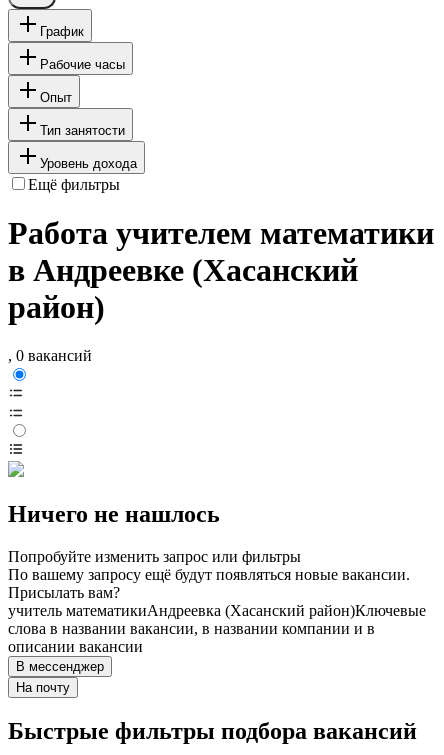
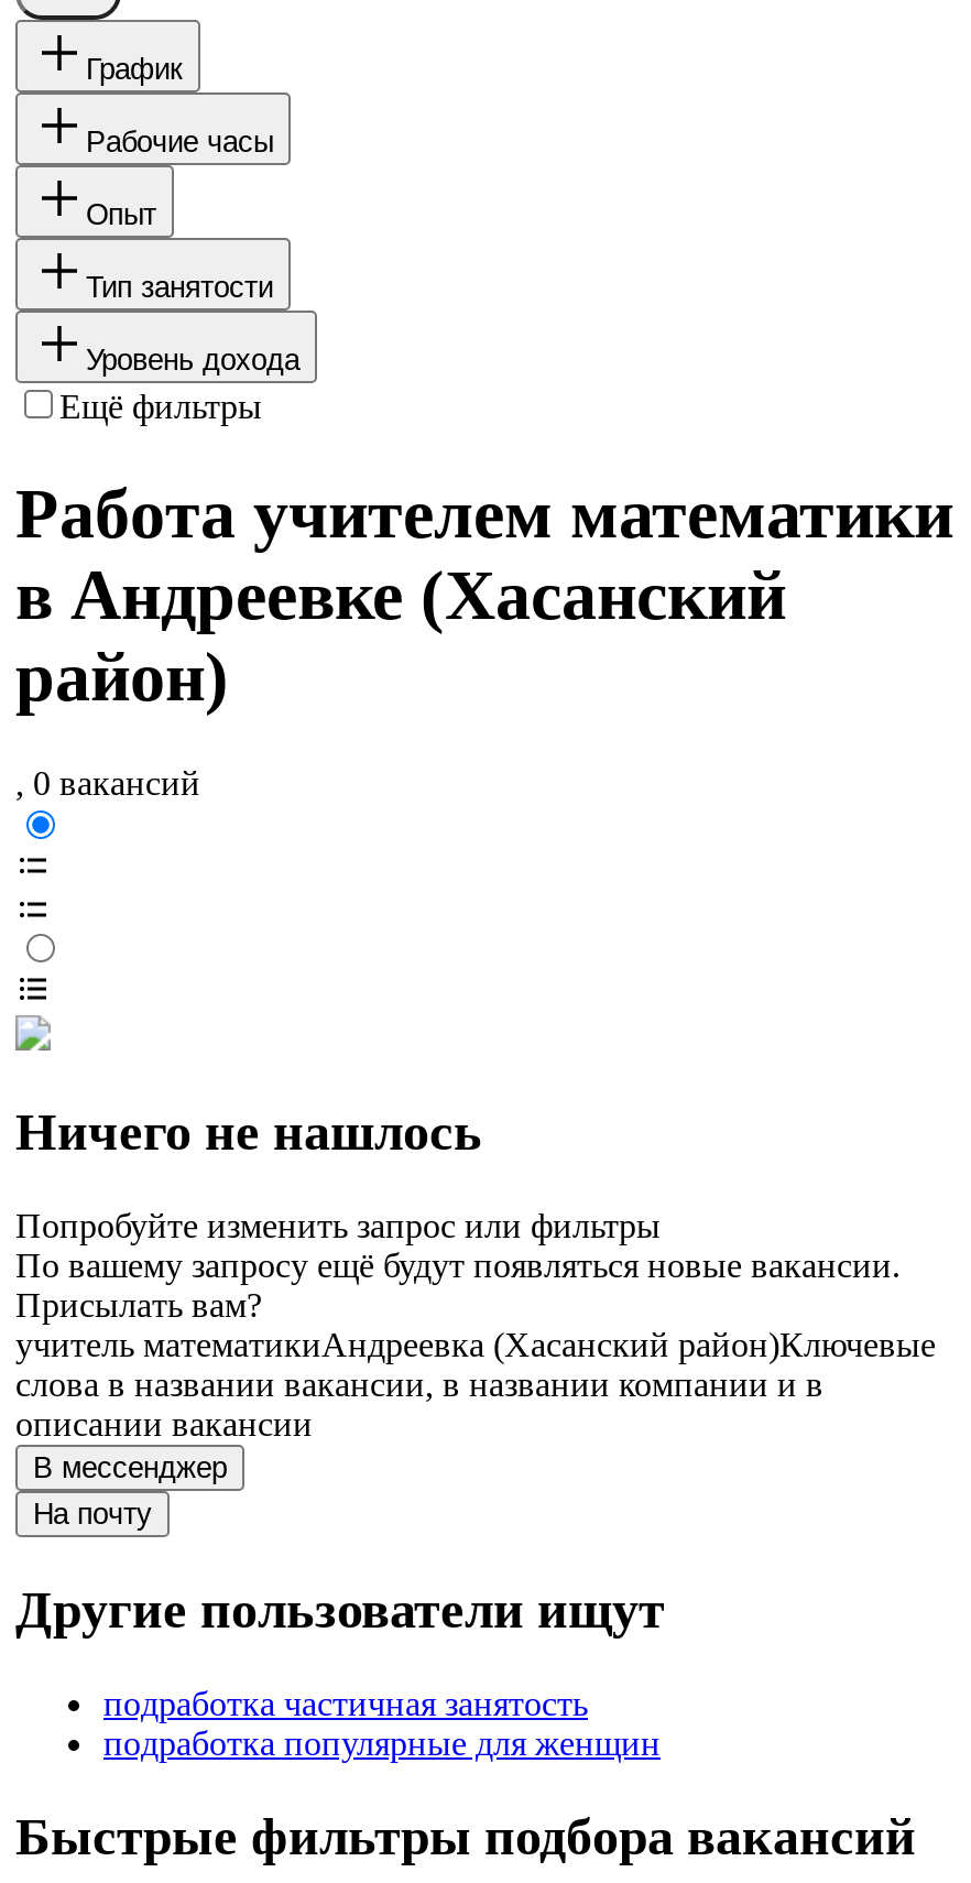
+ Другие пользователи ищут
+ подработка частичная занятость
+ подработка популярные для женщин
